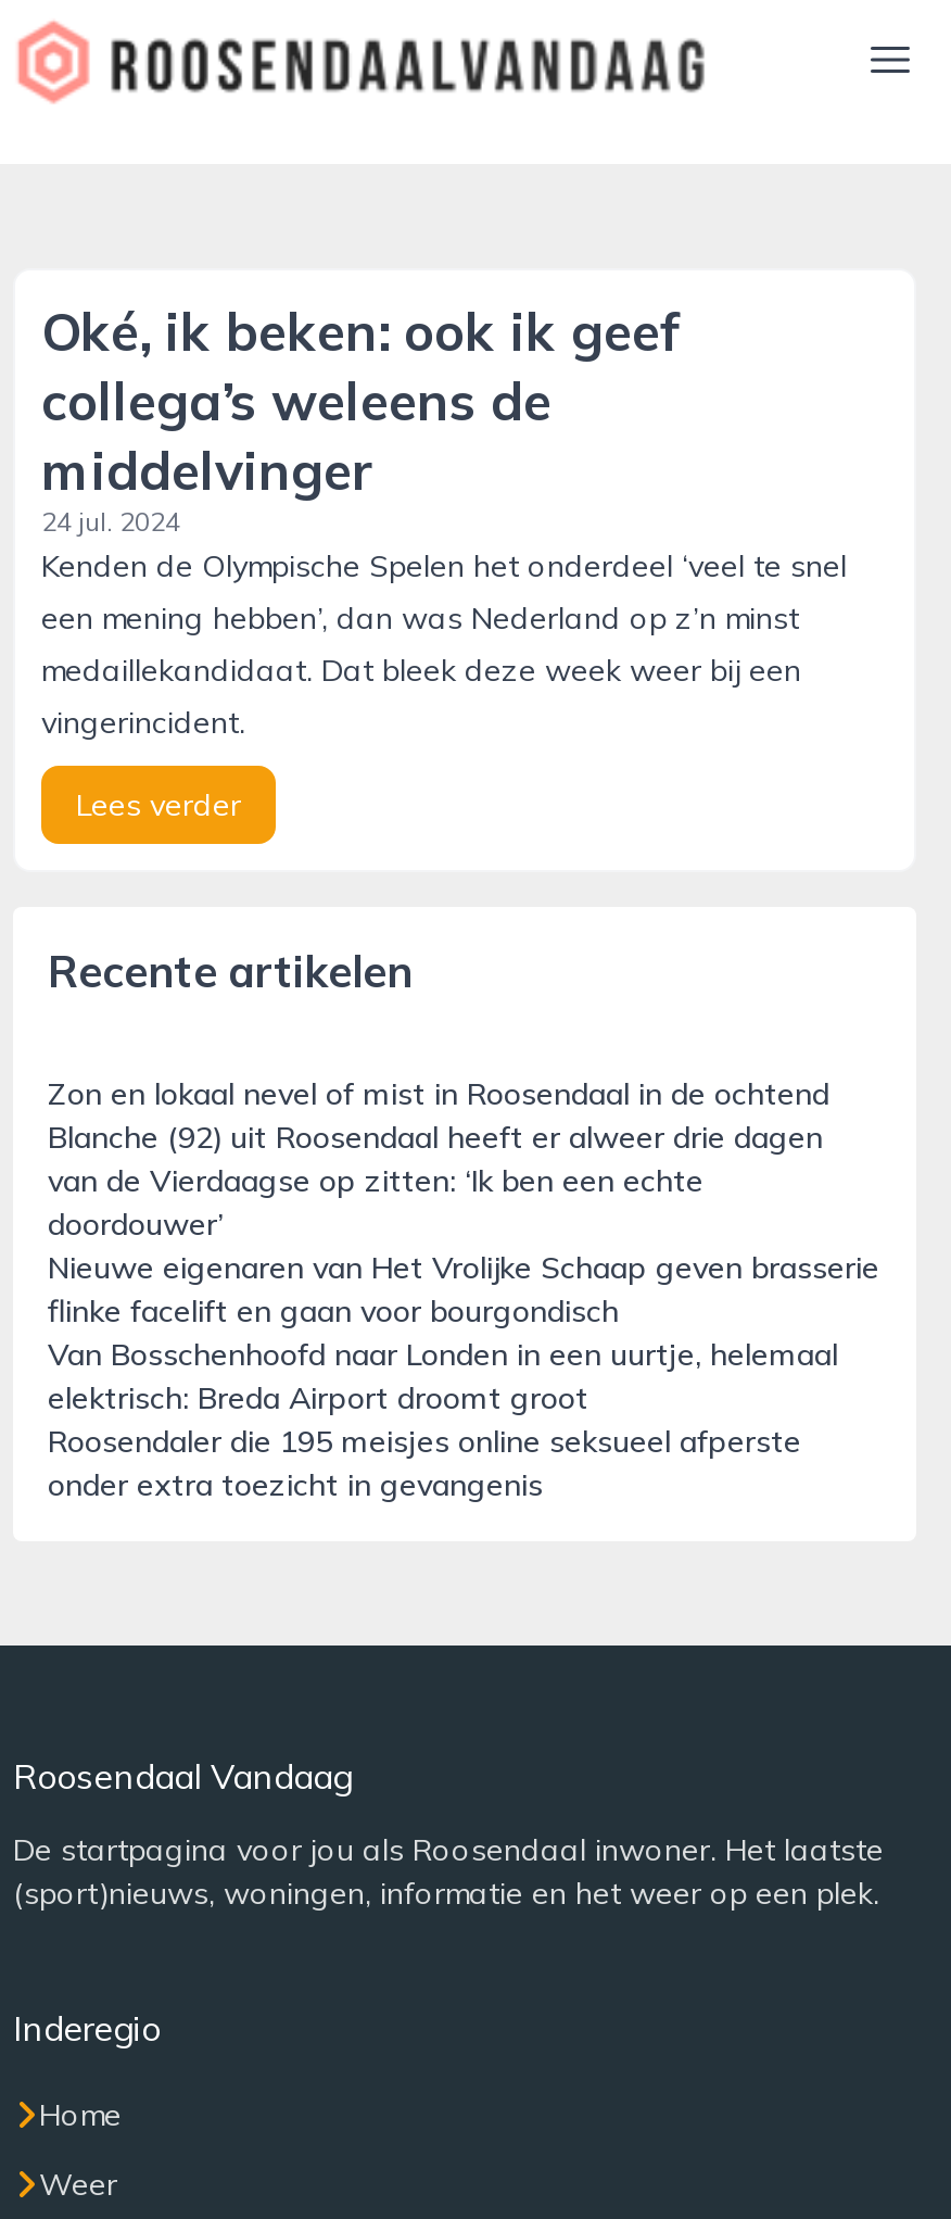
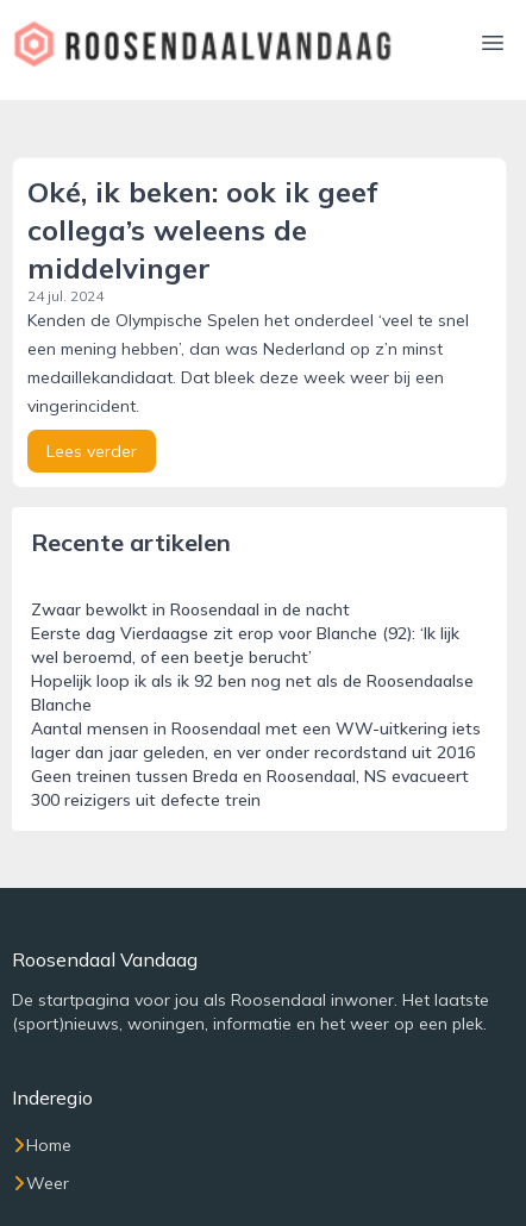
- Zon en lokaal nevel of mist in Roosendaal in de ochtend
- Blanche (92) uit Roosendaal heeft er alweer drie dagen
- van de Vierdaagse op zitten: ‘Ik ben een echte
- doordouwer’
- Nieuwe eigenaren van Het Vrolijke Schaap geven brasserie
- flinke facelift en gaan voor bourgondisch
- Van Bosschenhoofd naar Londen in een uurtje, helemaal
- elektrisch: Breda Airport droomt groot
- Roosendaler die 195 meisjes online seksueel afperste
- onder extra toezicht in gevangenis
+ Zwaar bewolkt in Roosendaal in de nacht
+ Eerste dag Vierdaagse zit erop voor Blanche (92): ‘Ik lijk
+ wel beroemd, of een beetje berucht’
+ Hopelijk loop ik als ik 92 ben nog net als de Roosendaalse
+ Blanche
+ Aantal mensen in Roosendaal met een WW-uitkering iets
+ lager dan jaar geleden, en ver onder recordstand uit 2016
+ Geen treinen tussen Breda en Roosendaal, NS evacueert
+ 300 reizigers uit defecte trein
